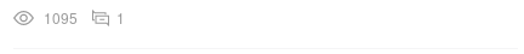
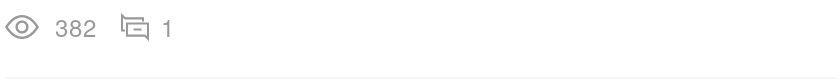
- 1095 1
+ 382 1
